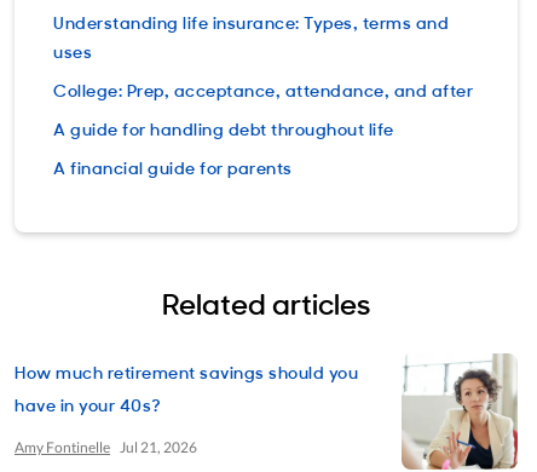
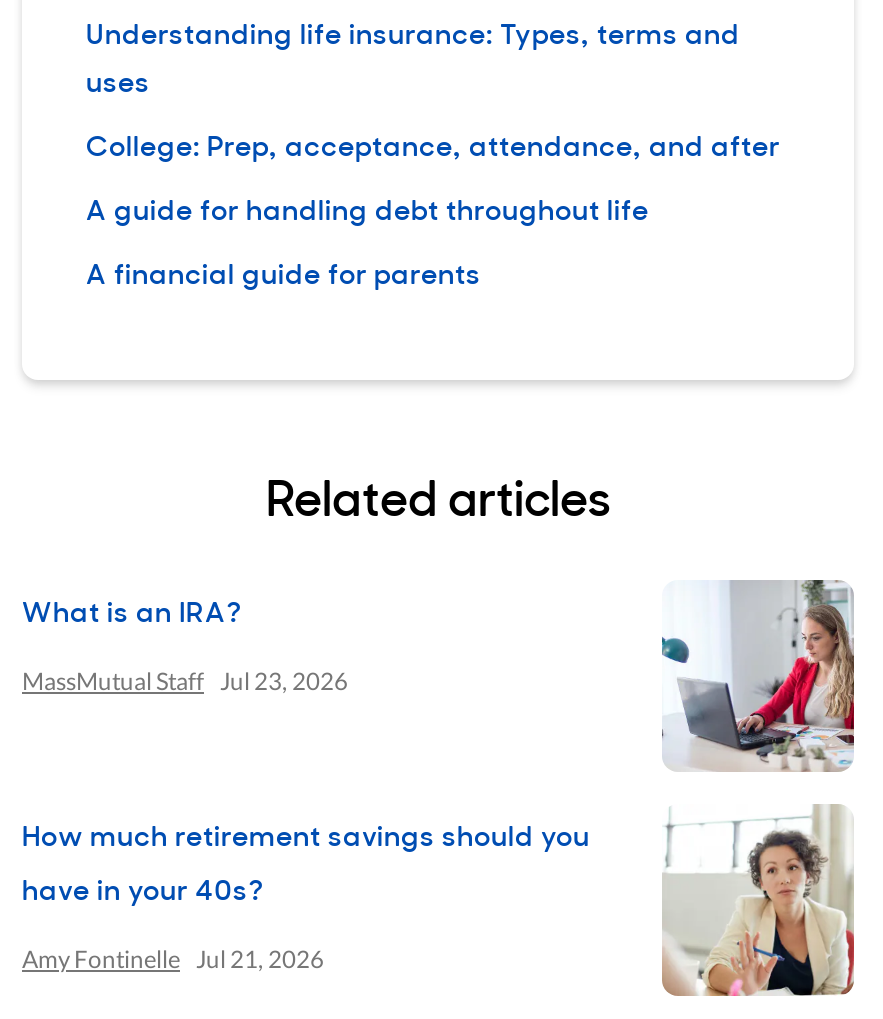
+ What is an IRA?
+ MassMutual Staff Jul 23, 2026

+ [image]
